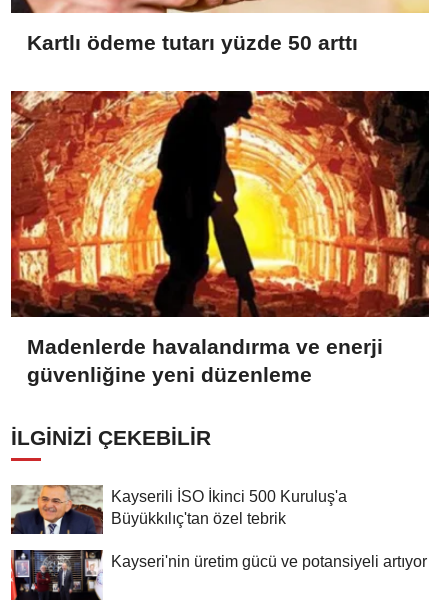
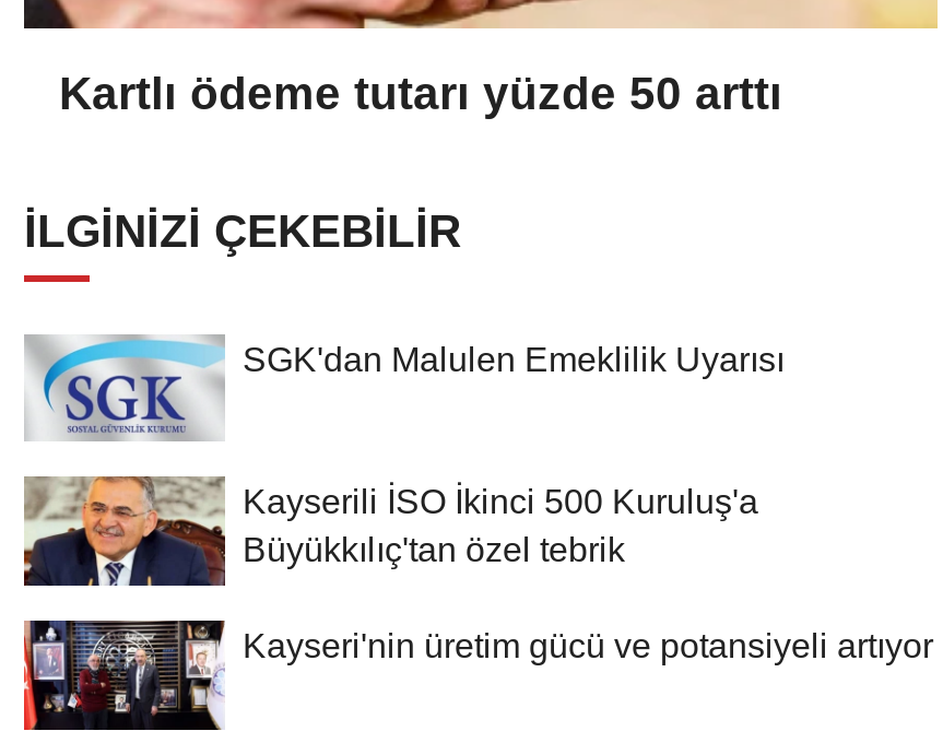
- [image]
- Madenlerde havalandırma ve enerji
- güvenliğine yeni düzenleme

moved up: İLGINIZI ÇEKEBILIR

+ [image]
+ SGK'dan Malulen Emeklilik Uyarısı
